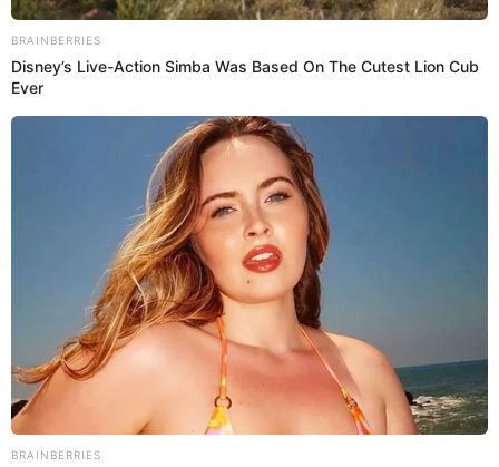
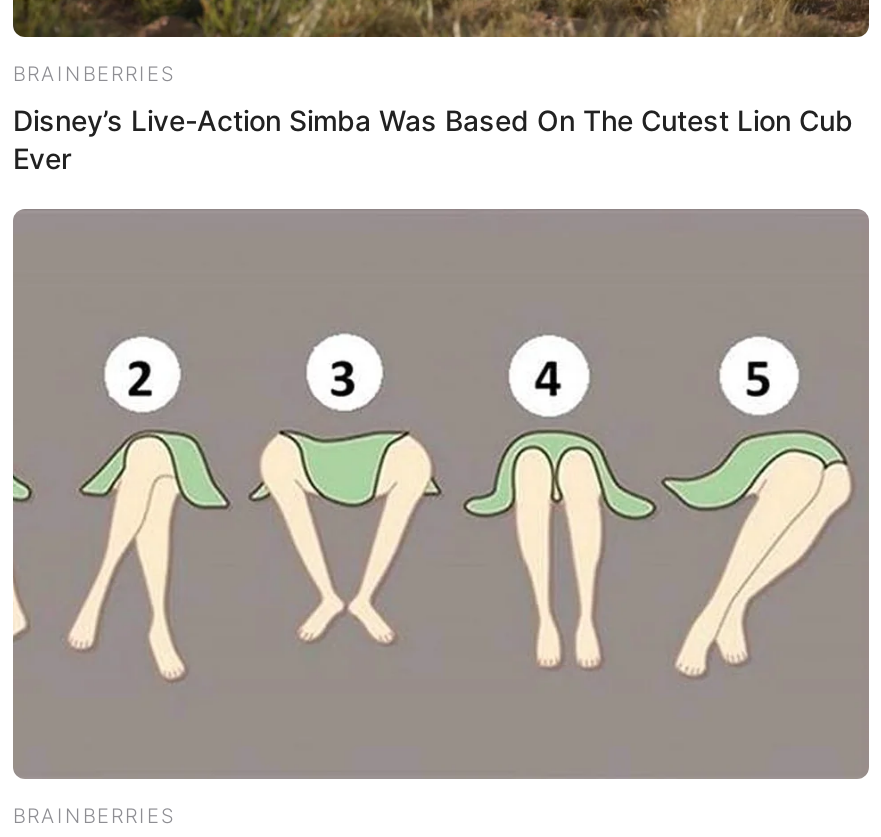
- [image]
+ [image]
